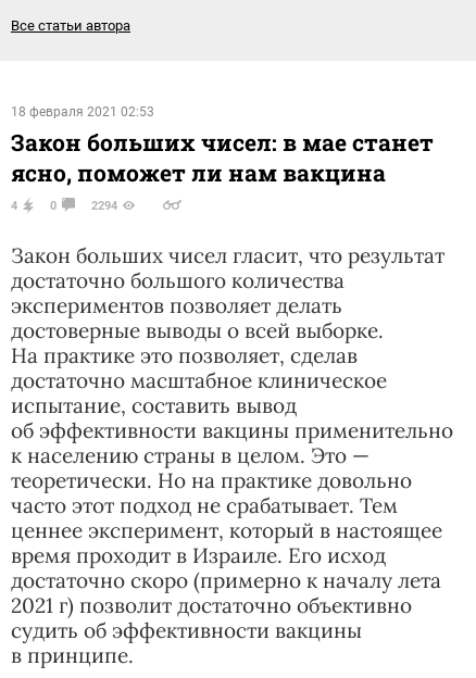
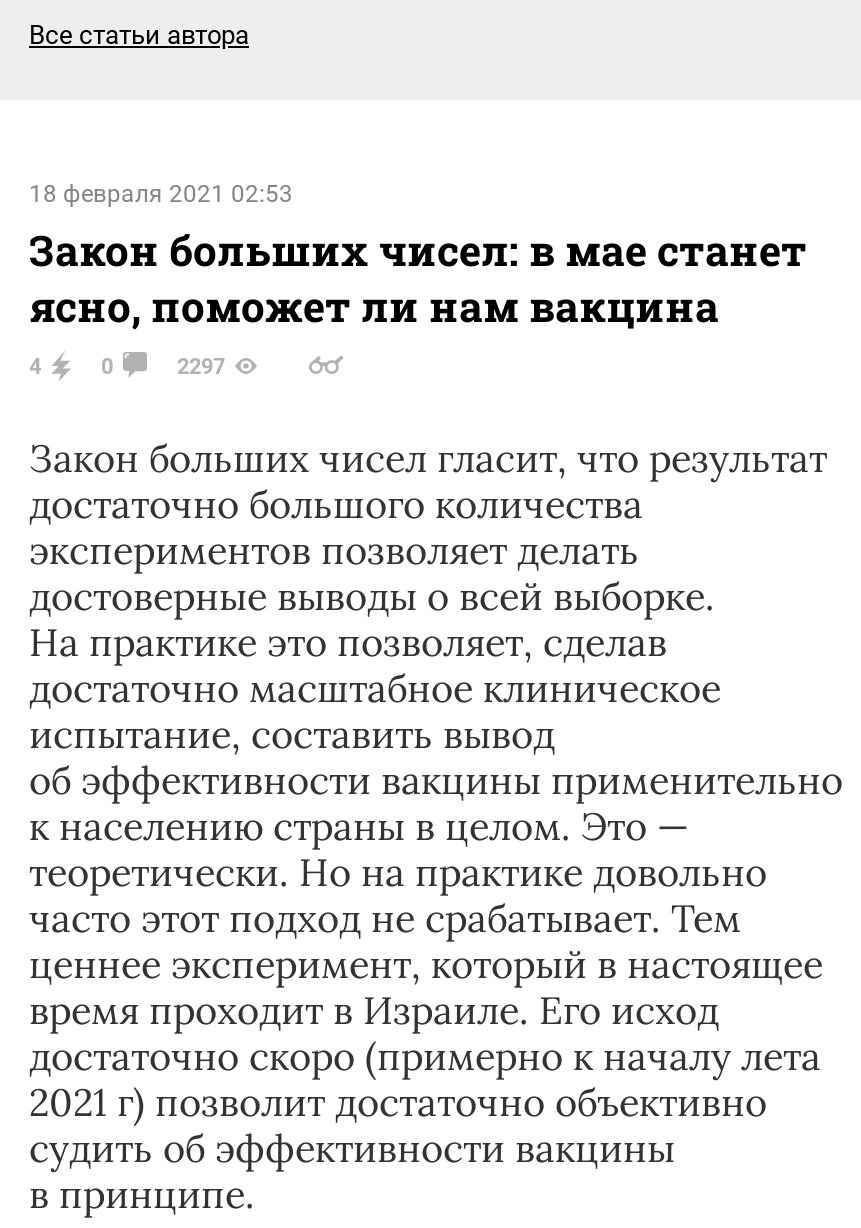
- 2294
+ 2297
